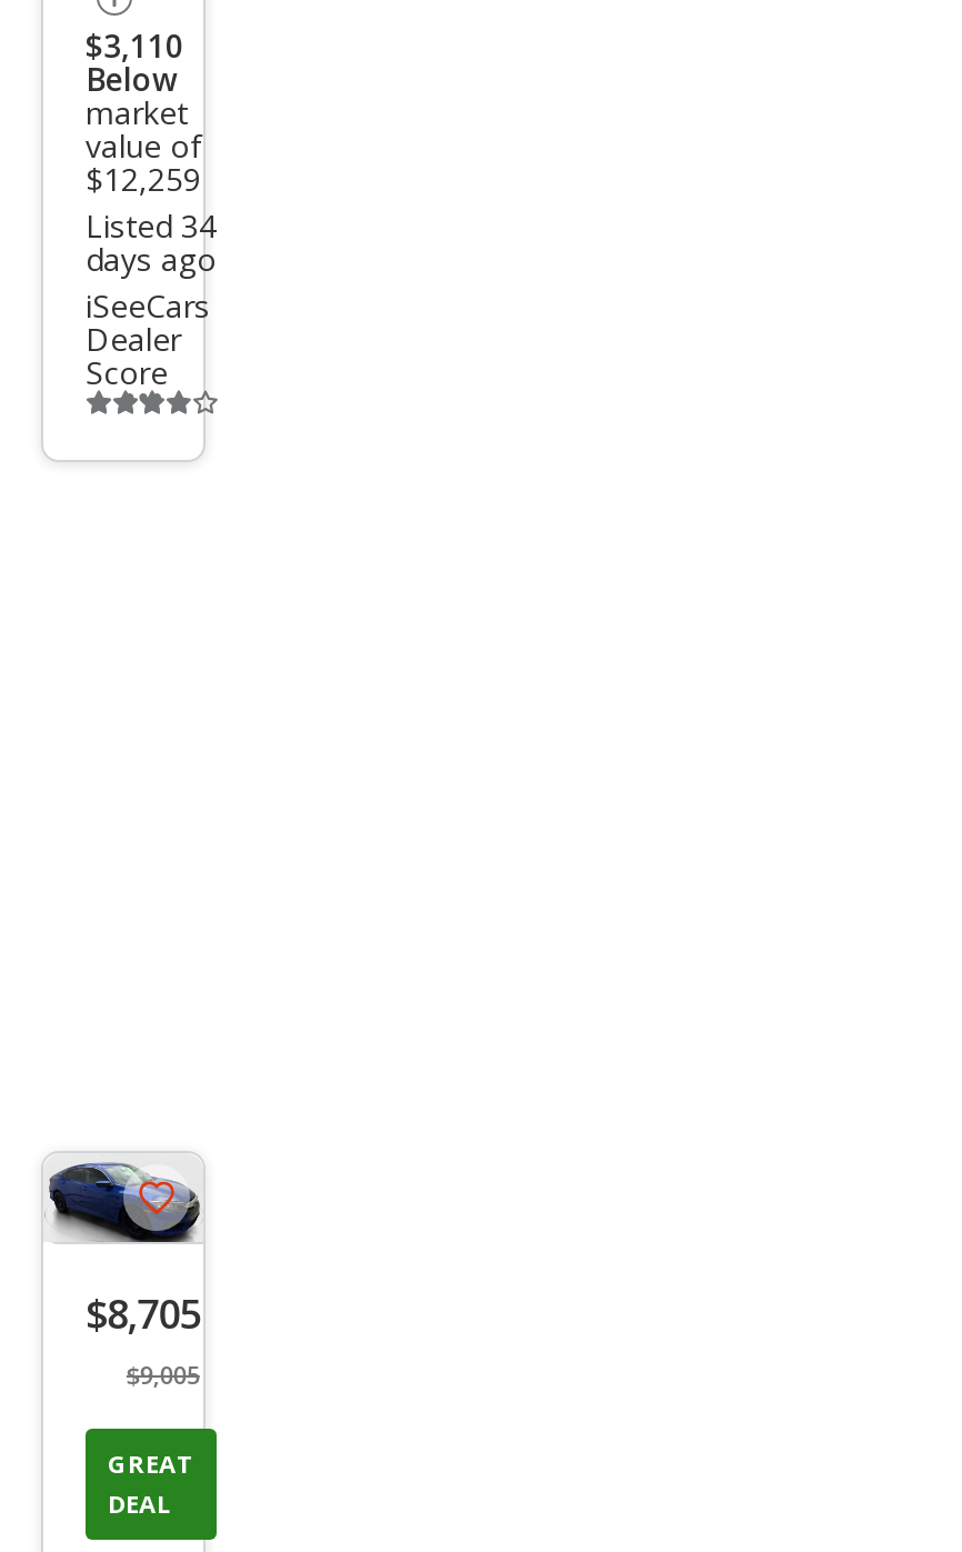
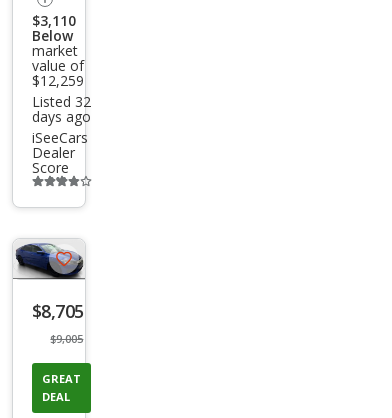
- Listed 34
+ Listed 32
